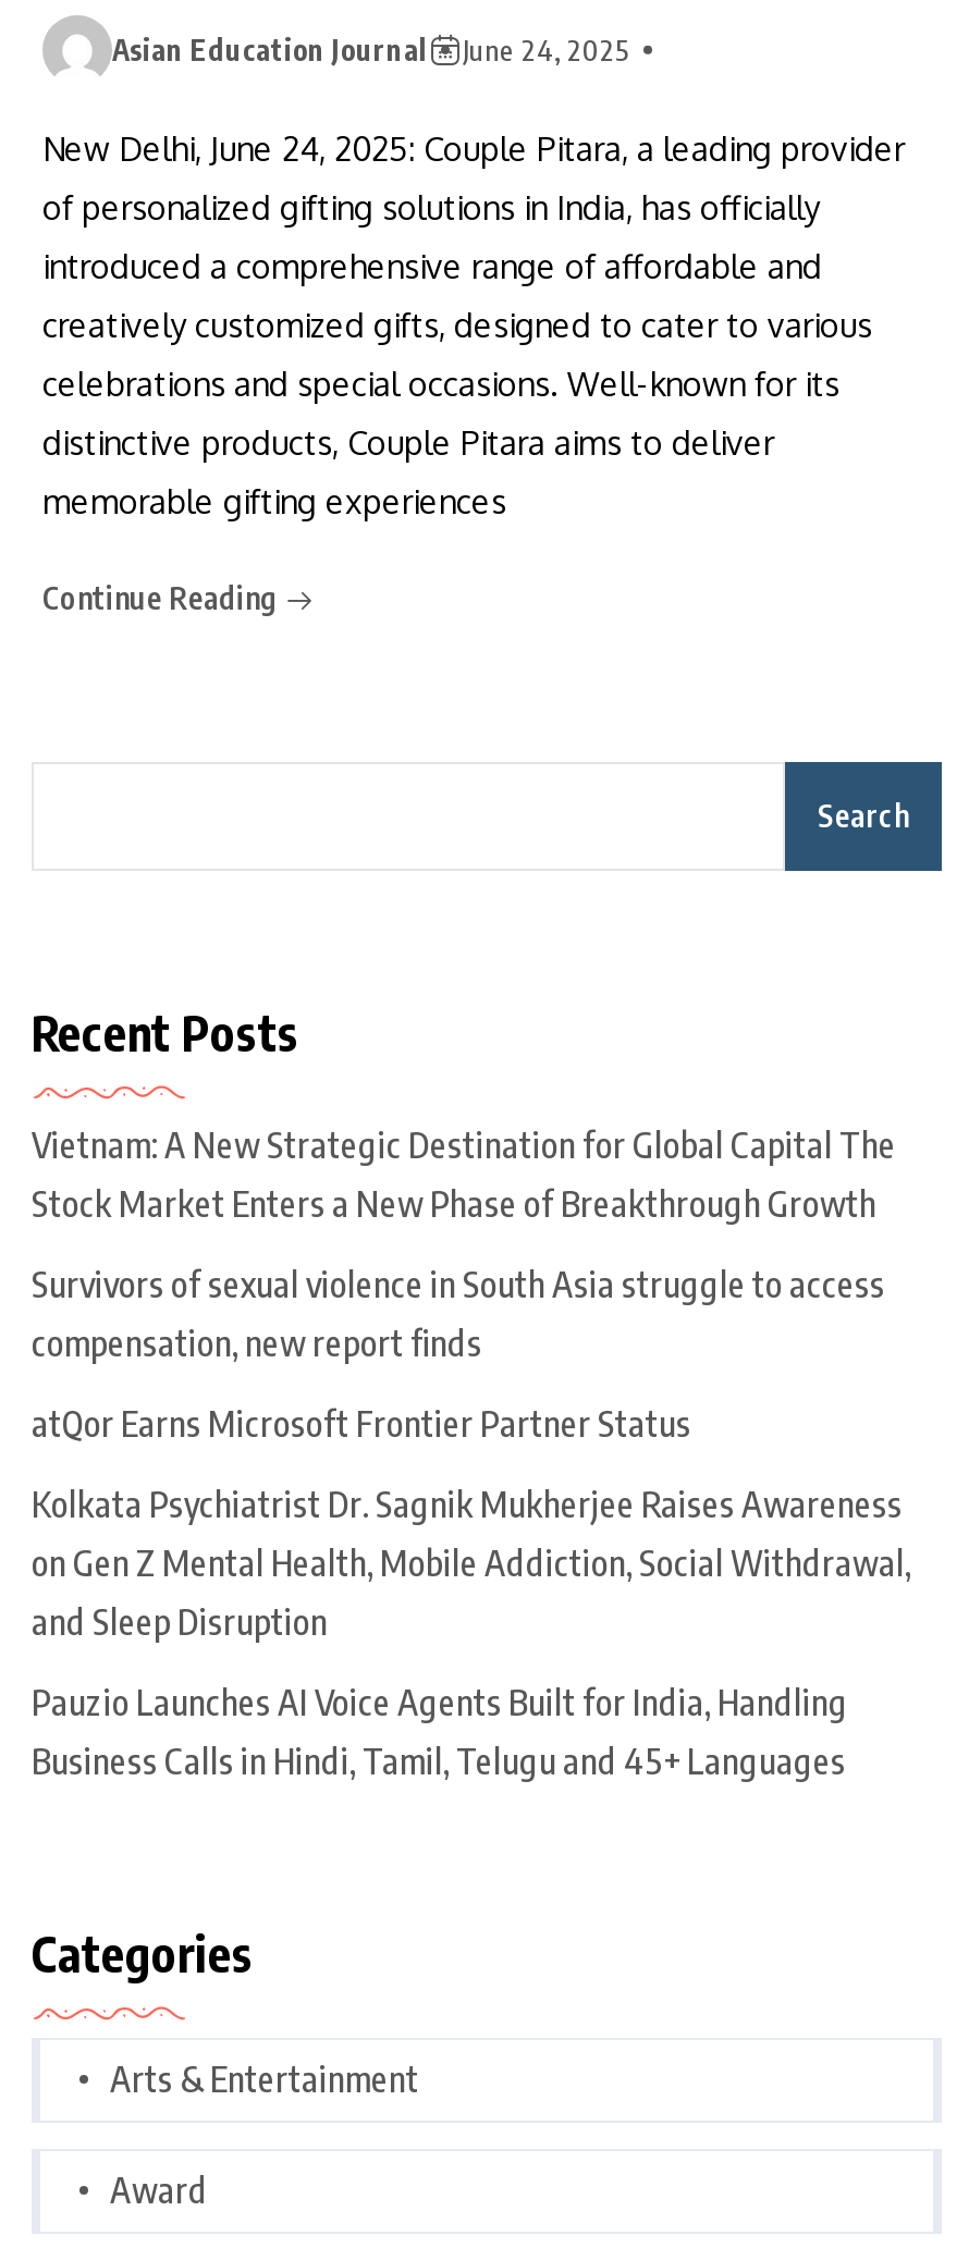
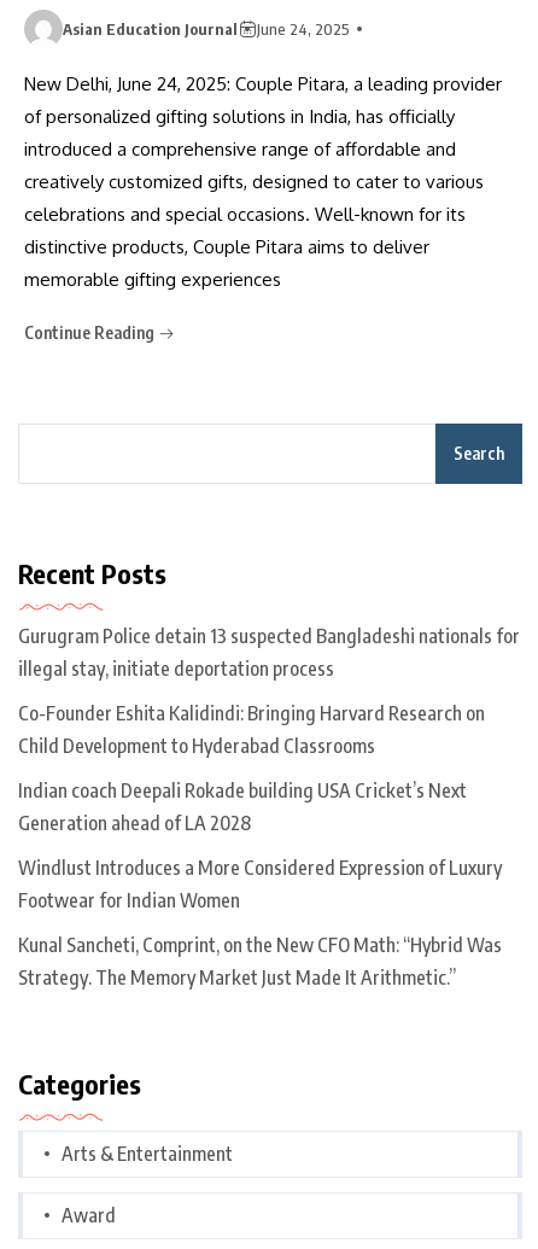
- Vietnam: A New Strategic Destination for Global Capital The
- Stock Market Enters a New Phase of Breakthrough Growth
+ Gurugram Police detain 13 suspected Bangladeshi nationals for
+ illegal stay, initiate deportation process

- Survivors of sexual violence in South Asia struggle to access
- compensation, new report finds
+ Co-Founder Eshita Kalidindi: Bringing Harvard Research on
+ Child Development to Hyderabad Classrooms

- atQor Earns Microsoft Frontier Partner Status
+ Indian coach Deepali Rokade building USA Cricket’s Next
+ Generation ahead of LA 2028

- Kolkata Psychiatrist Dr. Sagnik Mukherjee Raises Awareness
- on Gen Z Mental Health, Mobile Addiction, Social Withdrawal,
- and Sleep Disruption
+ Windlust Introduces a More Considered Expression of Luxury
+ Footwear for Indian Women

- Pauzio Launches AI Voice Agents Built for India, Handling
- Business Calls in Hindi, Tamil, Telugu and 45+ Languages
+ Kunal Sancheti, Comprint, on the New CFO Math: “Hybrid Was
+ Strategy. The Memory Market Just Made It Arithmetic.”
